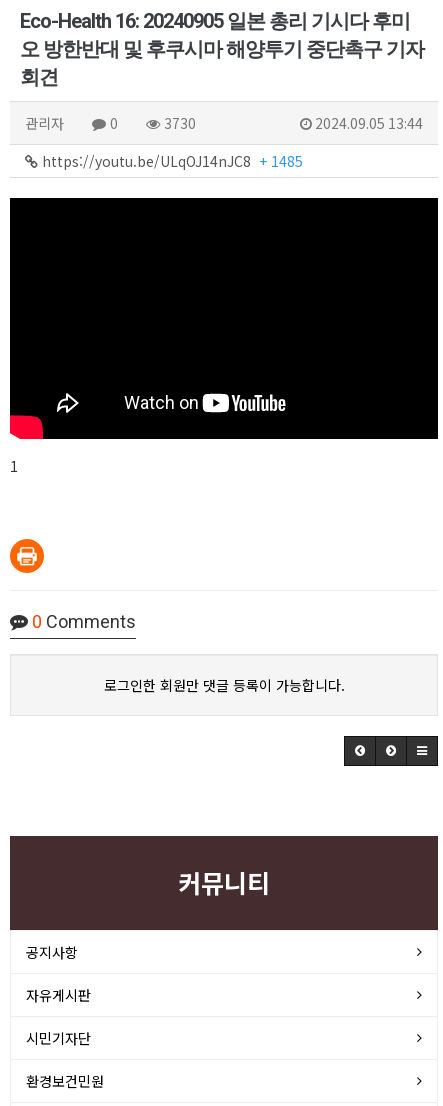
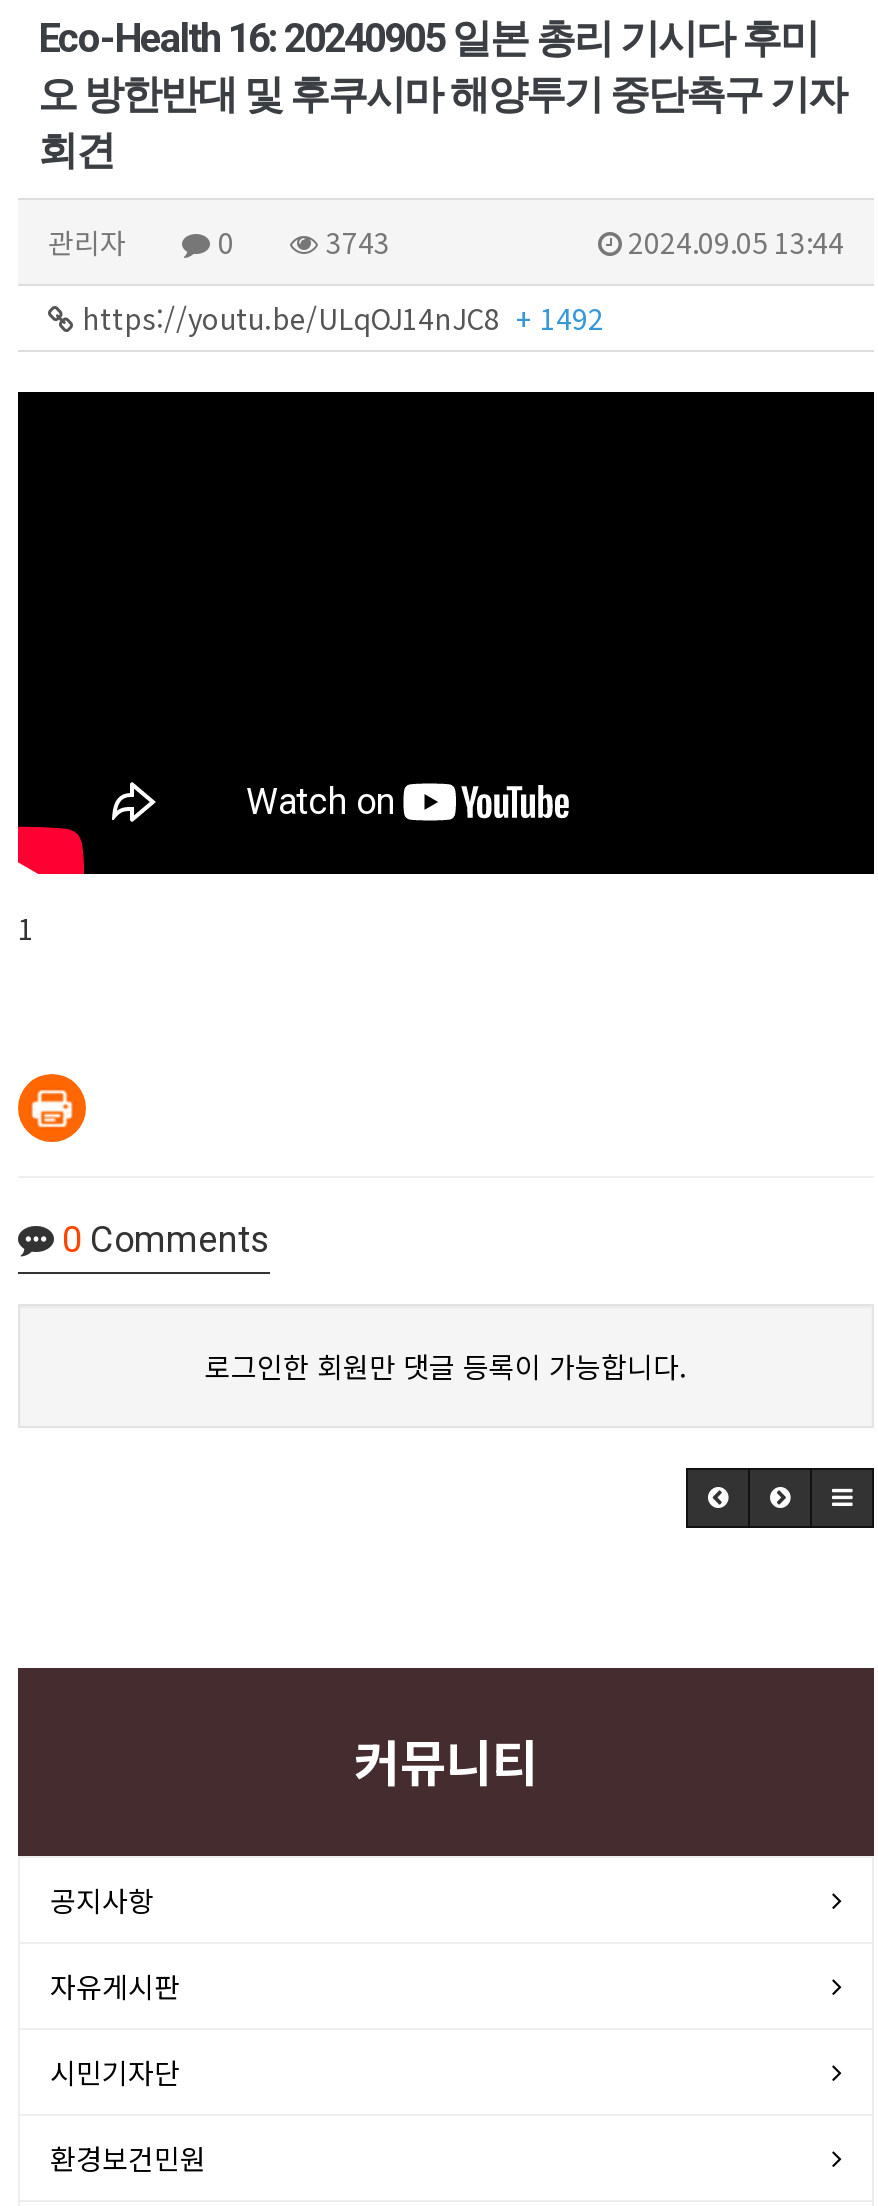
- 0 3730
+ 0 3743

- https://youtu.be/ULqOJ14nJC8 + 1485
+ https://youtu.be/ULqOJ14nJC8 + 1492
